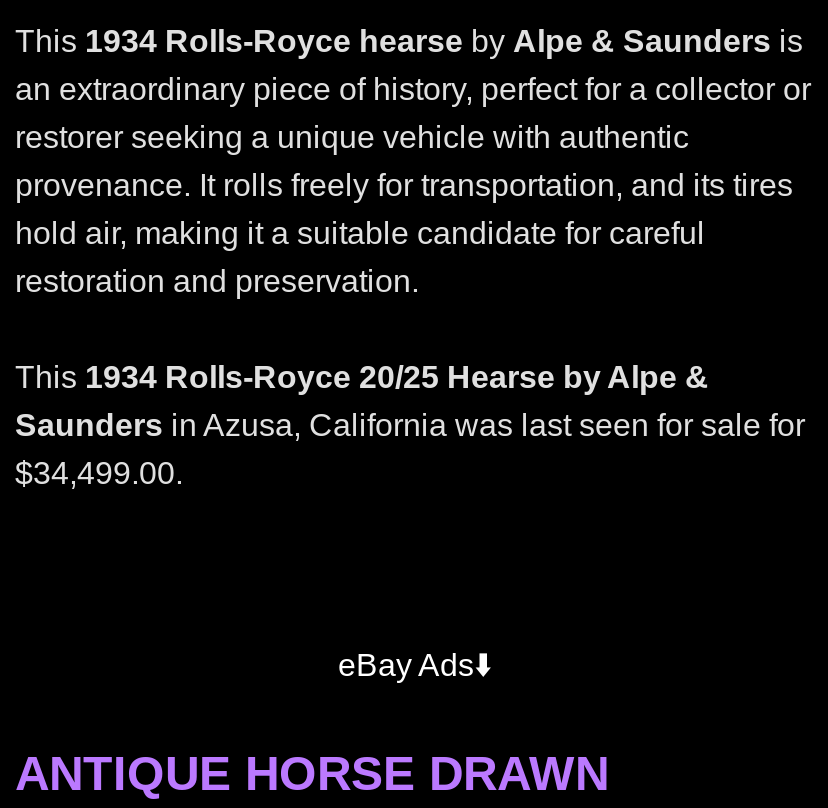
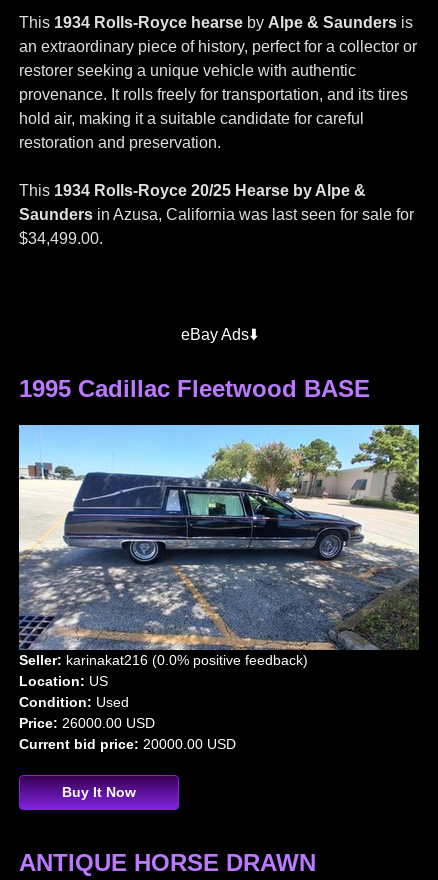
+ [image]
+ Seller: karinakat216 (0.0% positive feedback)
+ Location: US
+ Condition: Used
+ Price: 26000.00 USD
+ Current bid price: 20000.00 USD
+ Buy It Now

+ 1995 Cadillac Fleetwood BASE
